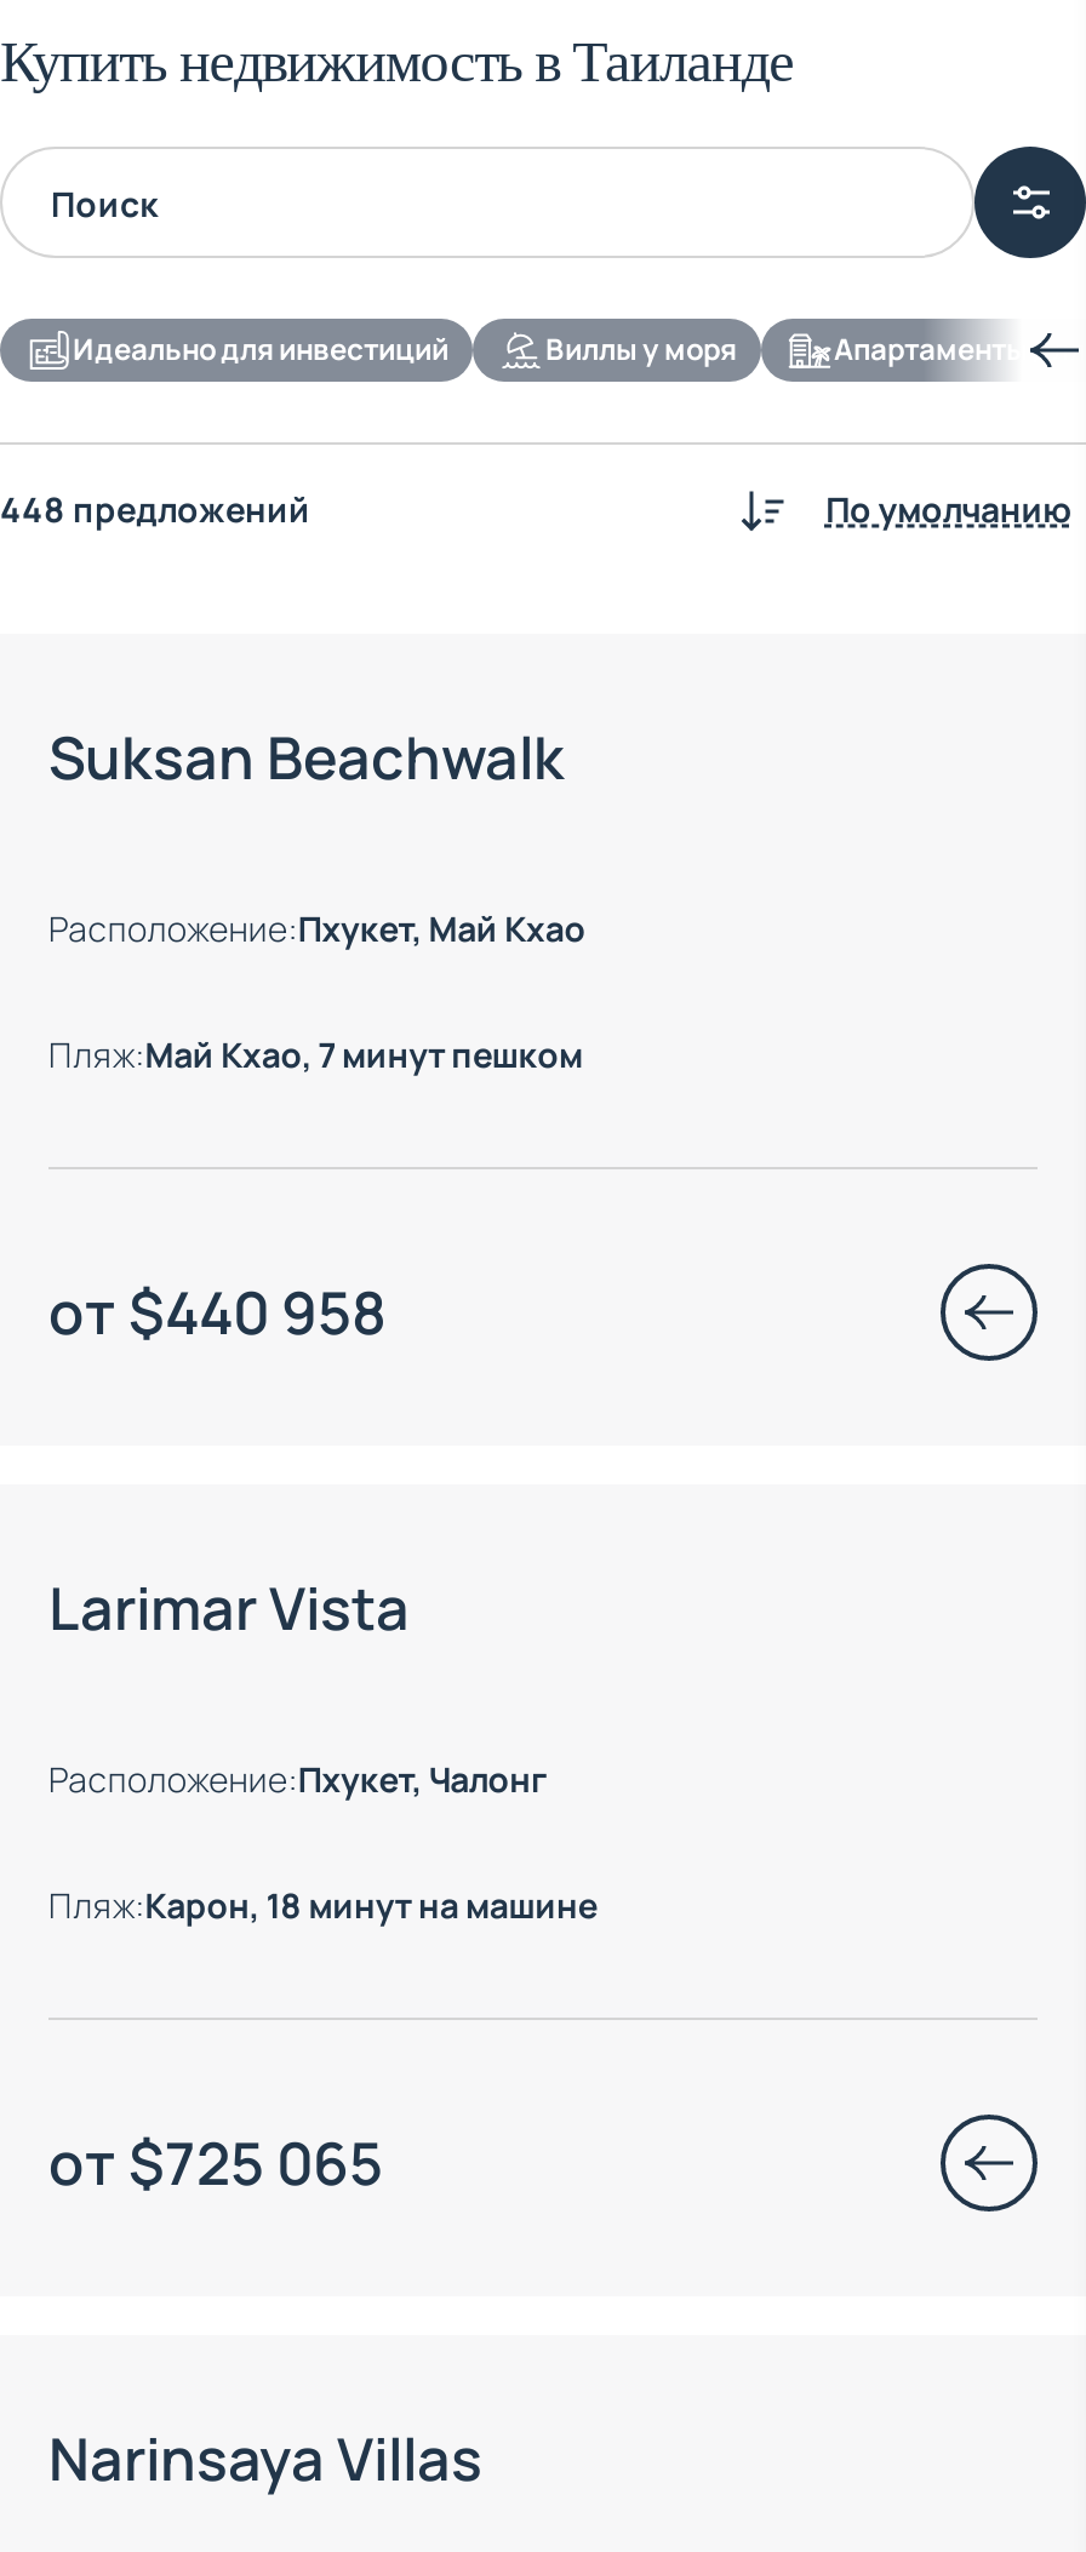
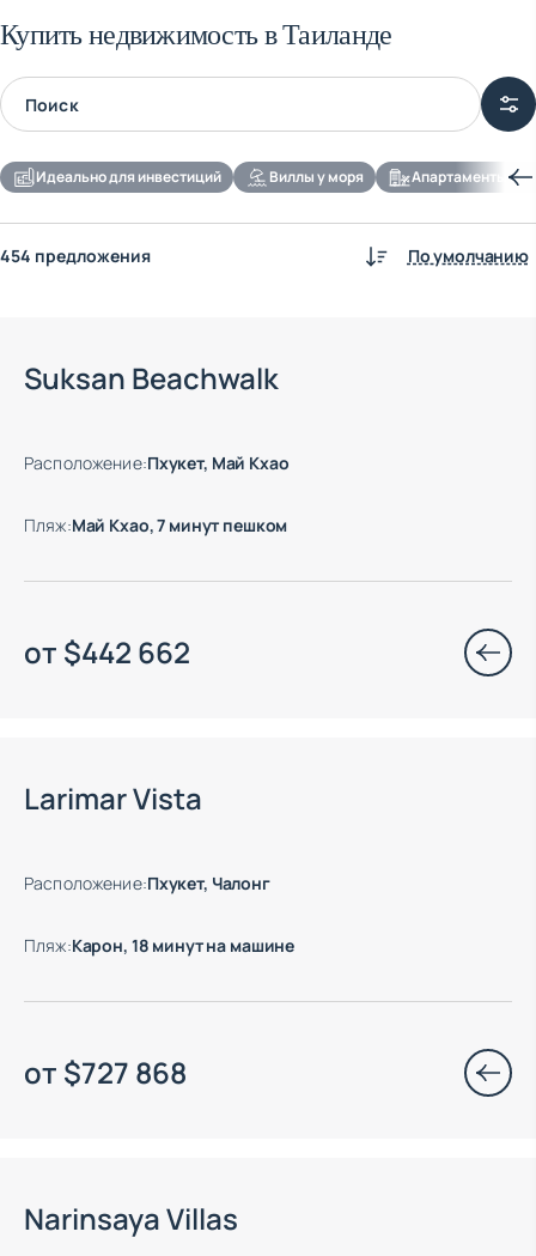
- 448 предложений
+ 454 предложения

- от $440 958
+ от $442 662

- от $725 065
+ от $727 868
